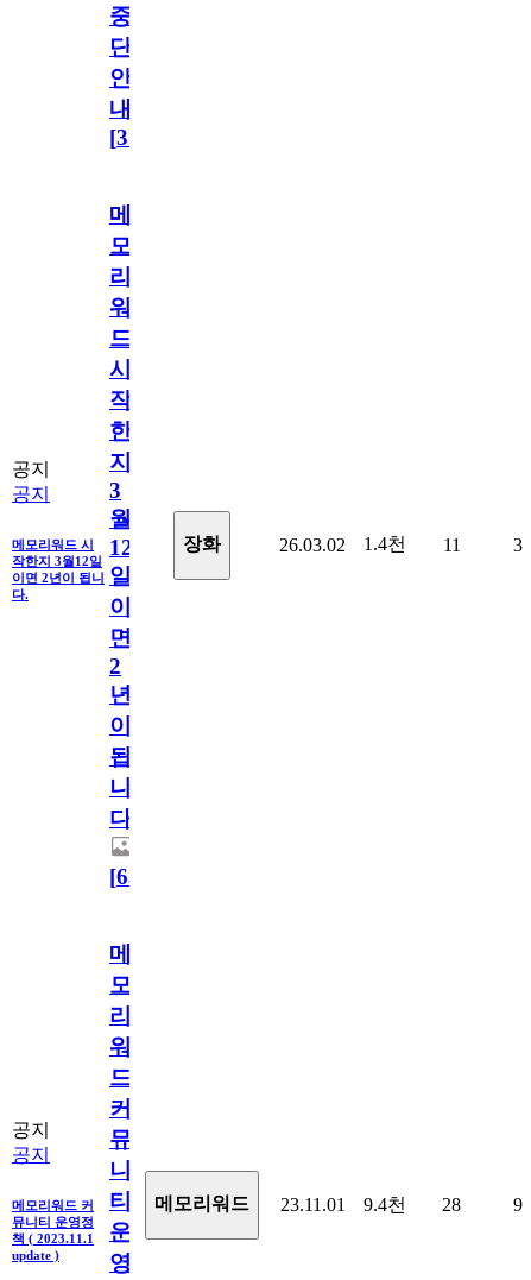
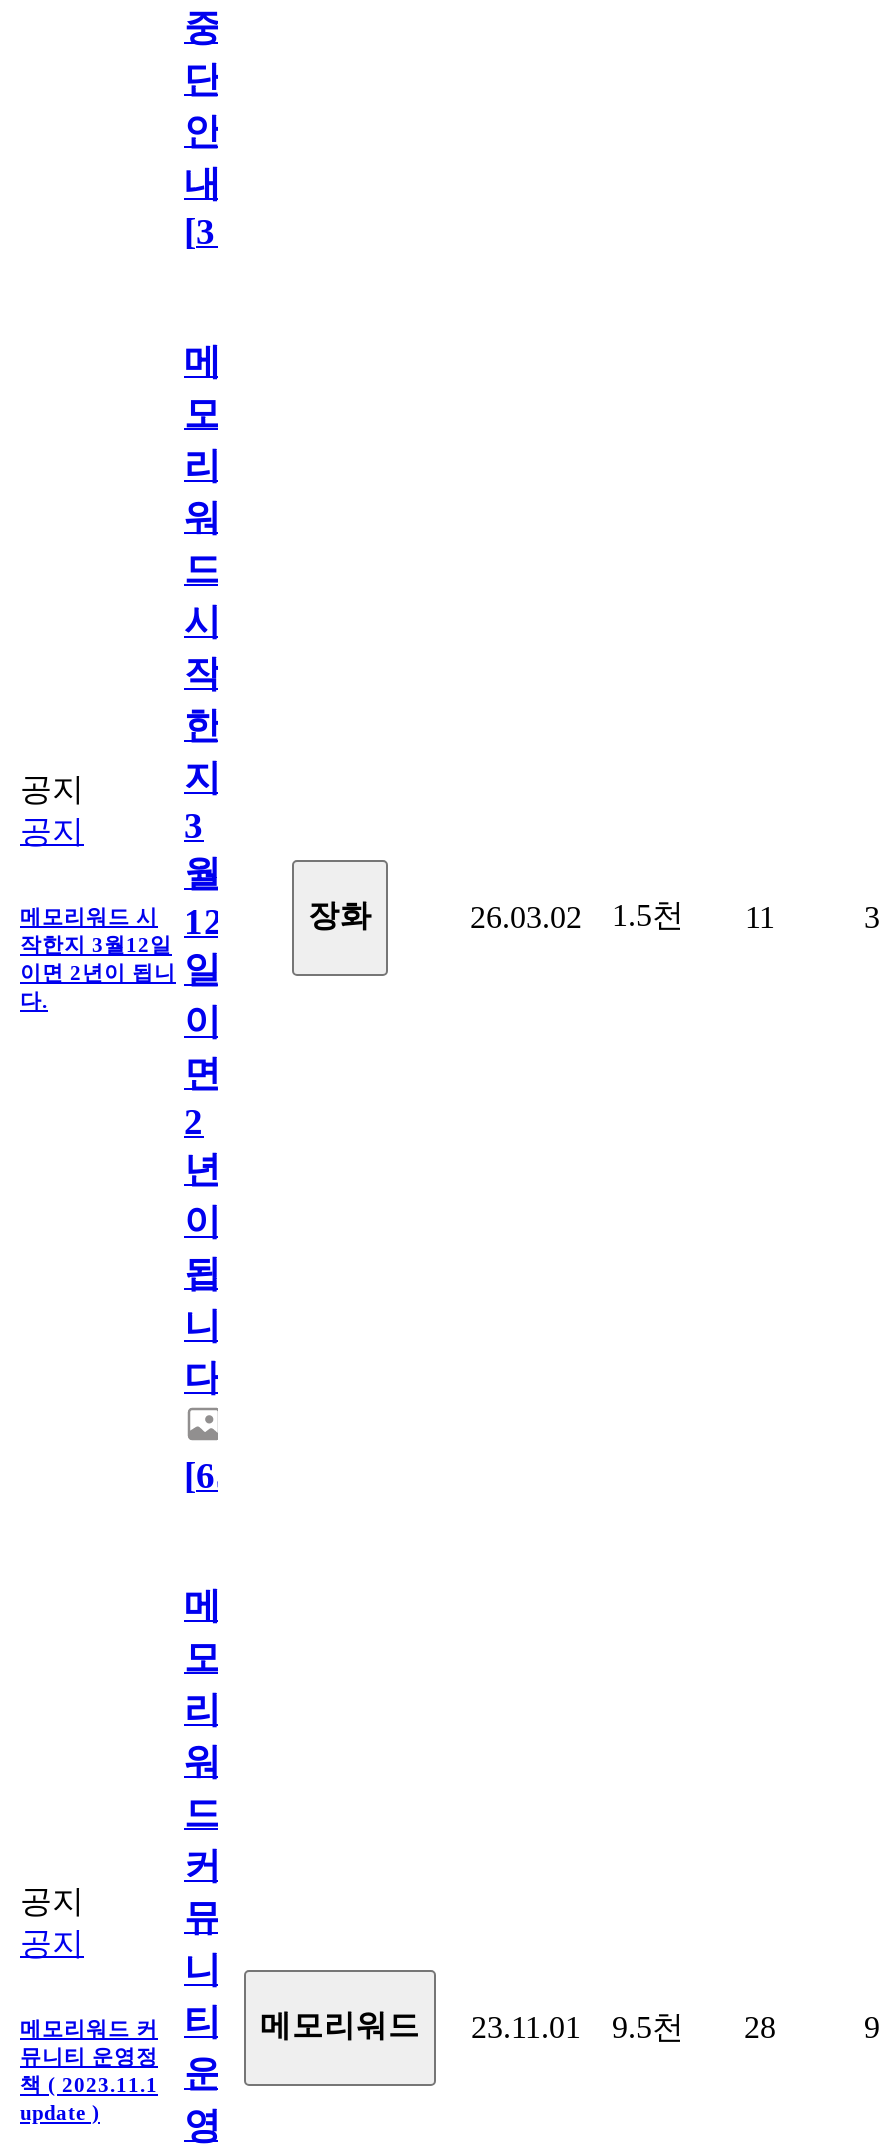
- 26.03.02 1.4천 11
+ 26.03.02 1.5천 11

- 메모리워드 커 티 메모리워드 23.11.01 9.4천 28
+ 메모리워드 커 티 메모리워드 23.11.01 9.5천 28
